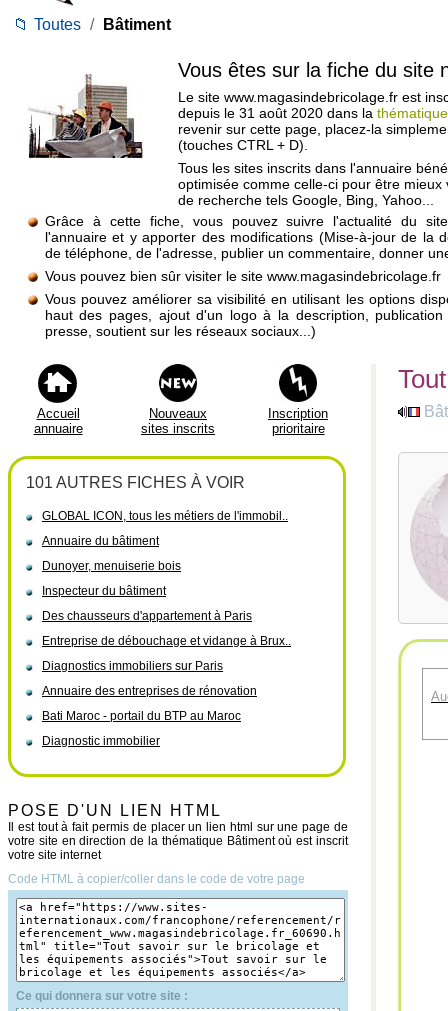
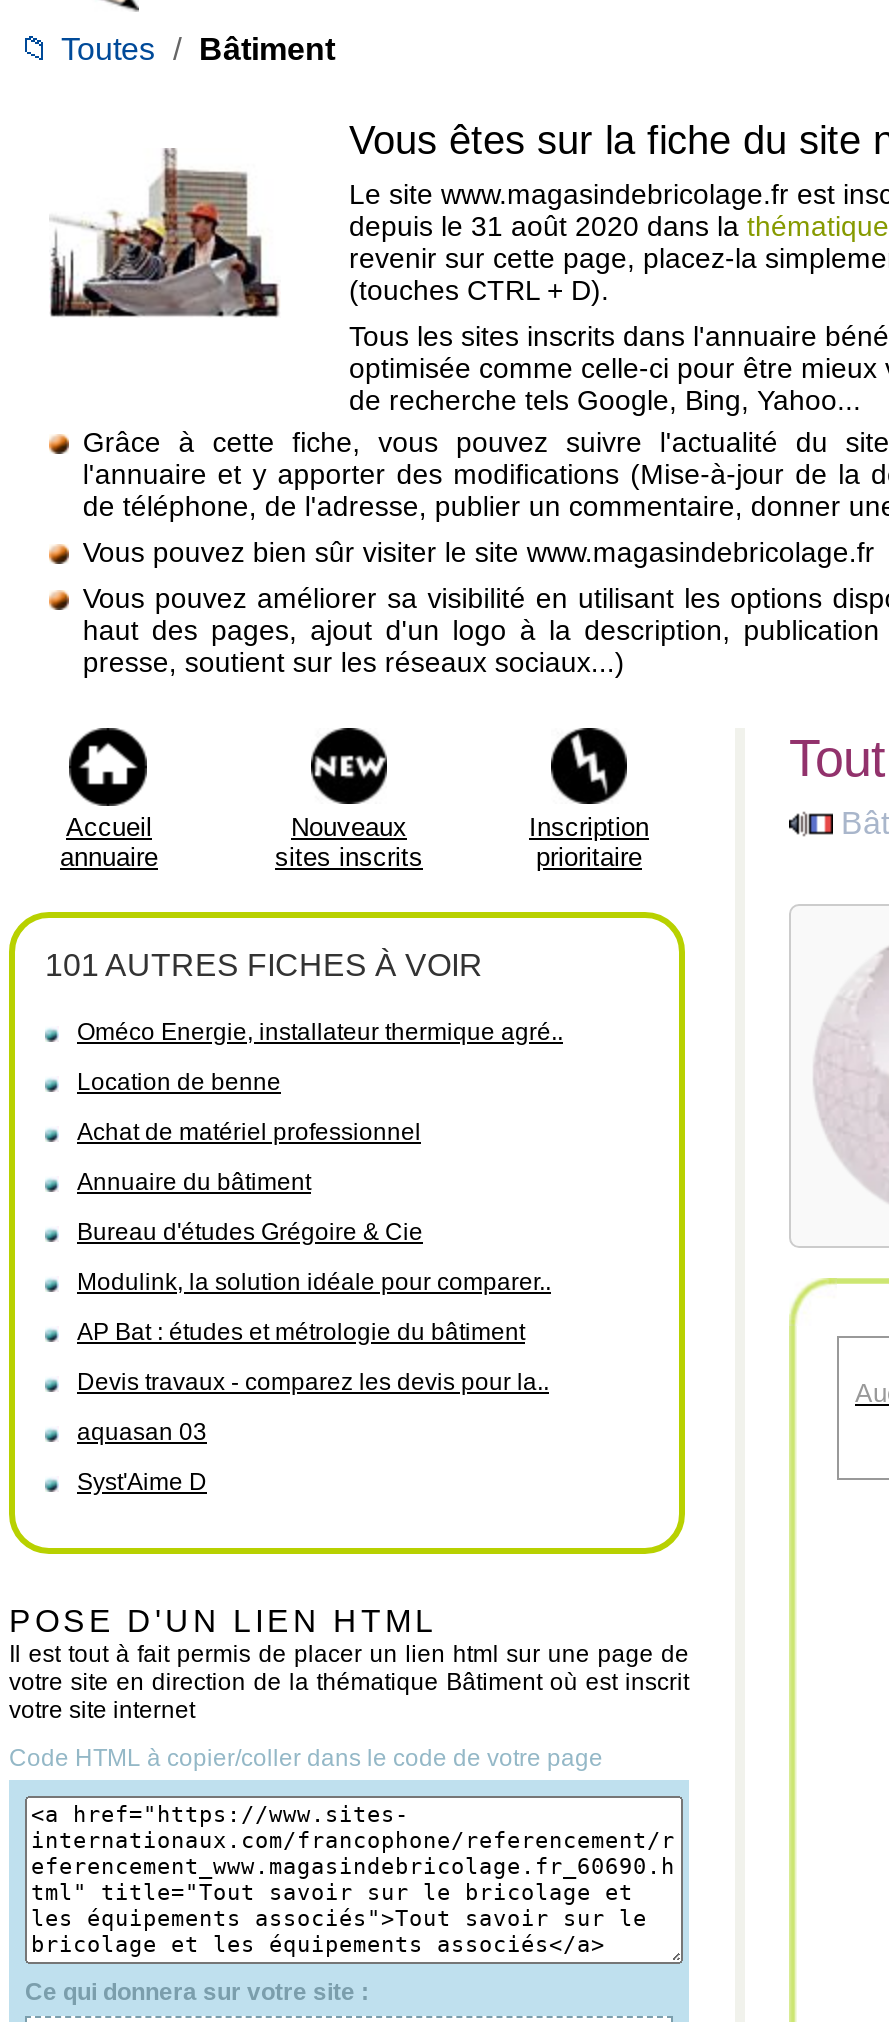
- GLOBAL ICON, tous les métiers de l'immobil..
+ Oméco Energie, installateur thermique agré..
+ Location de benne
+ Achat de matériel professionnel

moved down: Annuaire du bâtiment

- Dunoyer, menuiserie bois
- Inspecteur du bâtiment
- Des chausseurs d'appartement à Paris
- Entreprise de débouchage et vidange à Brux..
- Diagnostics immobiliers sur Paris
- Annuaire des entreprises de rénovation
- Bati Maroc - portail du BTP au Maroc
- Diagnostic immobilier
+ Bureau d'études Grégoire & Cie
+ Modulink, la solution idéale pour comparer..
+ AP Bat : études et métrologie du bâtiment
+ Devis travaux - comparez les devis pour la..
+ aquasan 03
+ Syst'Aime D
